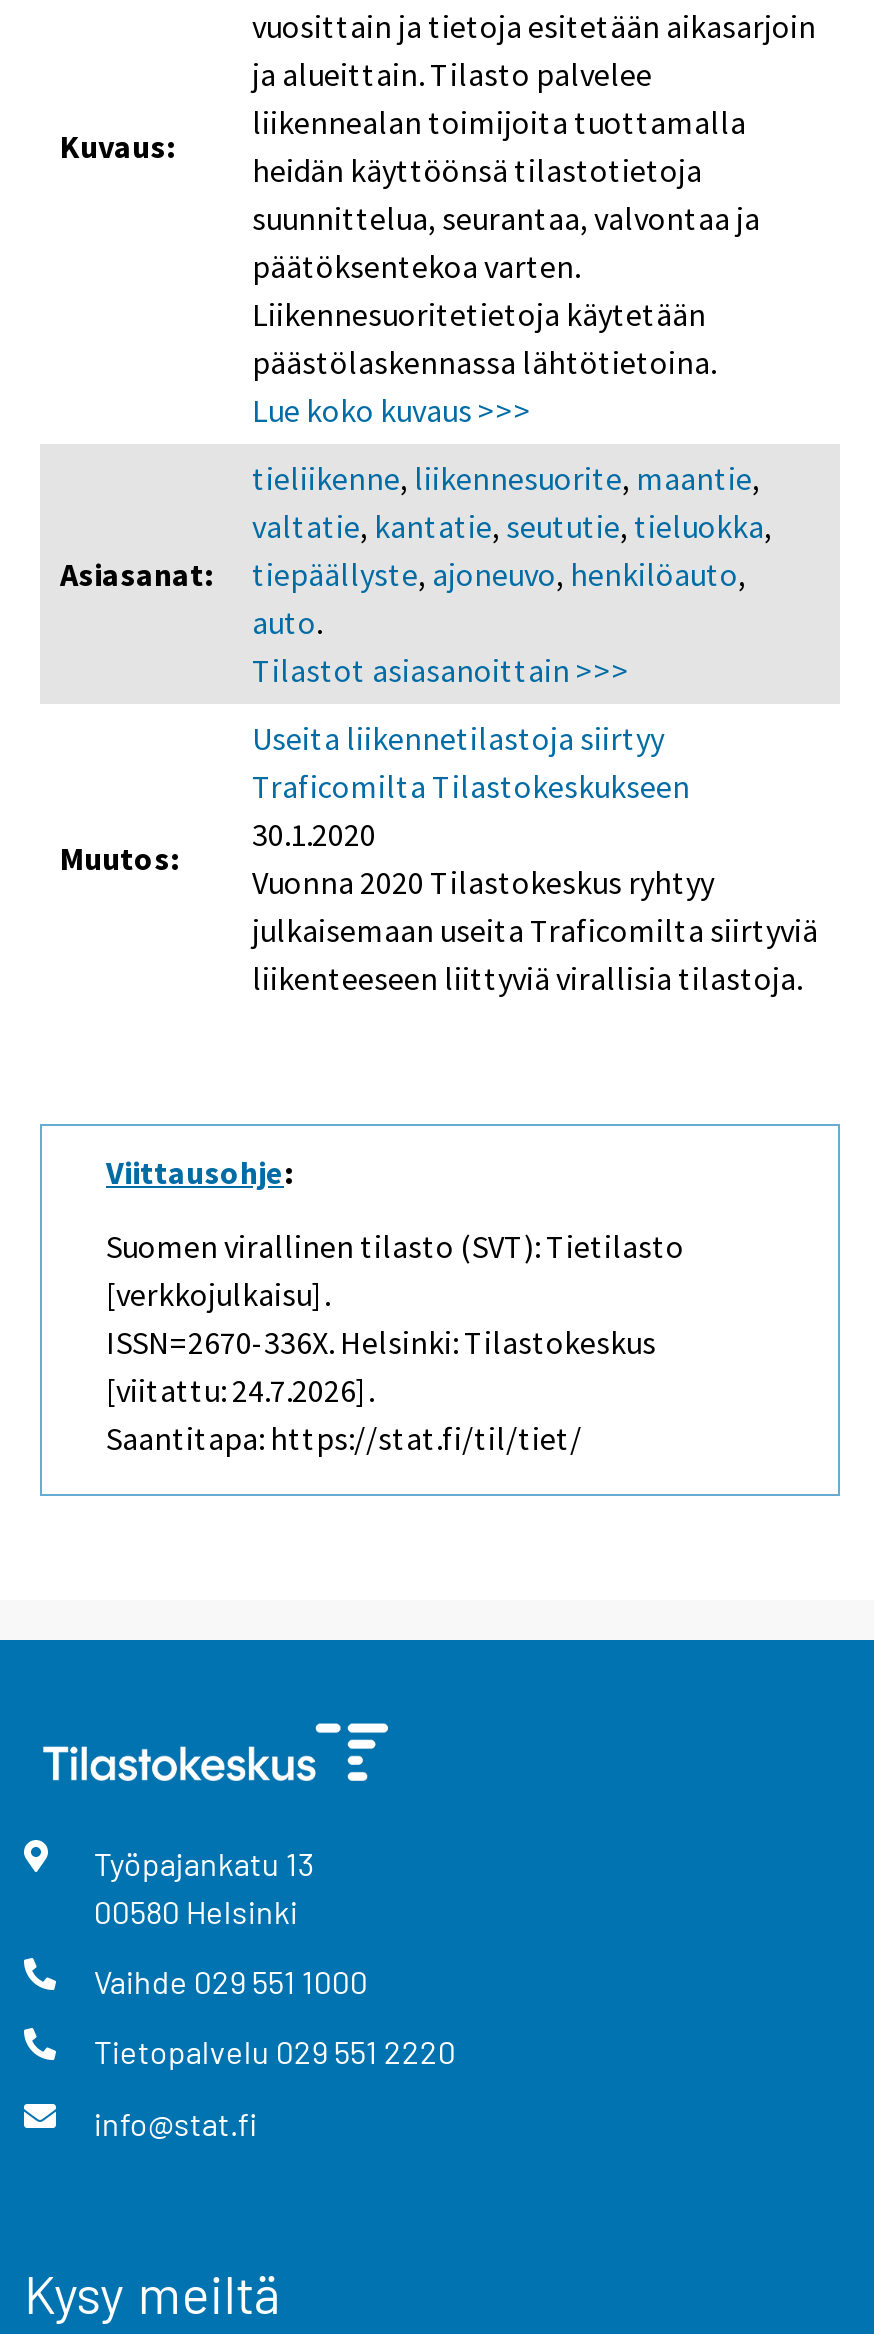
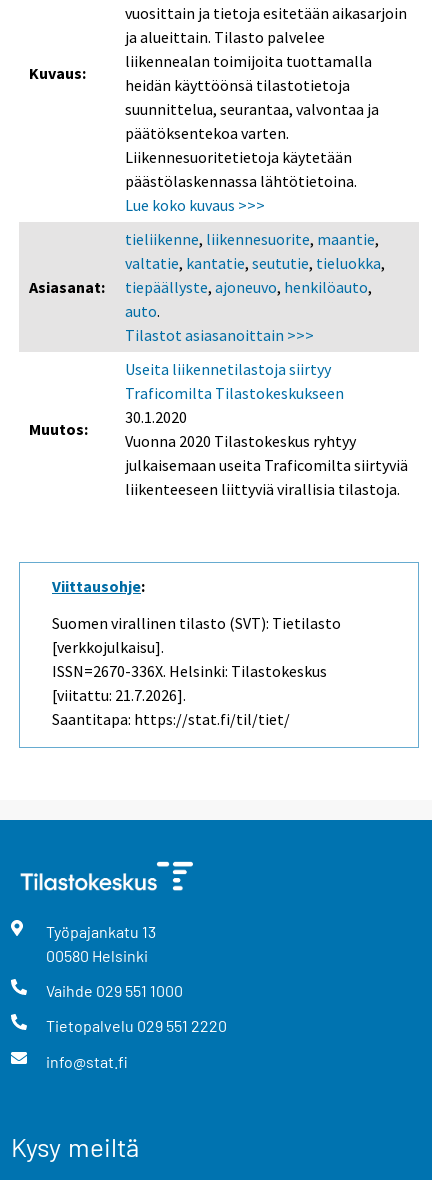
- [viitattu: 24.7.2026].
+ [viitattu: 21.7.2026].
